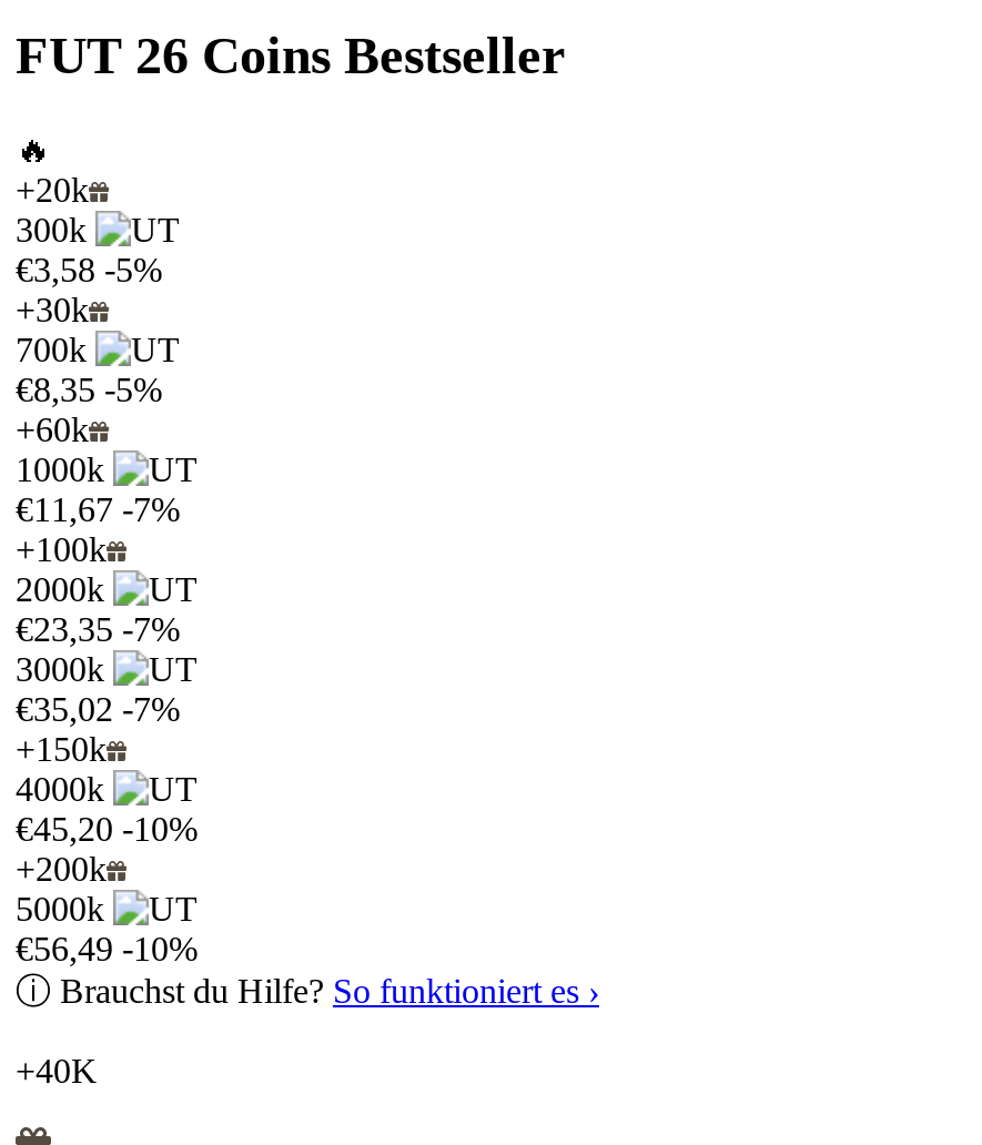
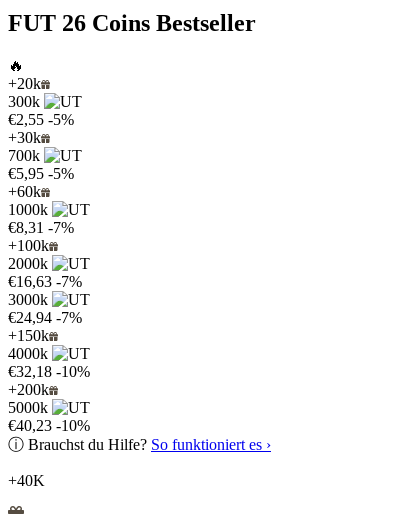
- €3,58 -5%
+ €2,55 -5%

- €8,35 -5%
+ €5,95 -5%

- €11,67 -7%
+ €8,31 -7%

- €23,35 -7%
+ €16,63 -7%

- €35,02 -7%
+ €24,94 -7%

- €45,20 -10%
+ €32,18 -10%

- €56,49 -10%
+ €40,23 -10%
